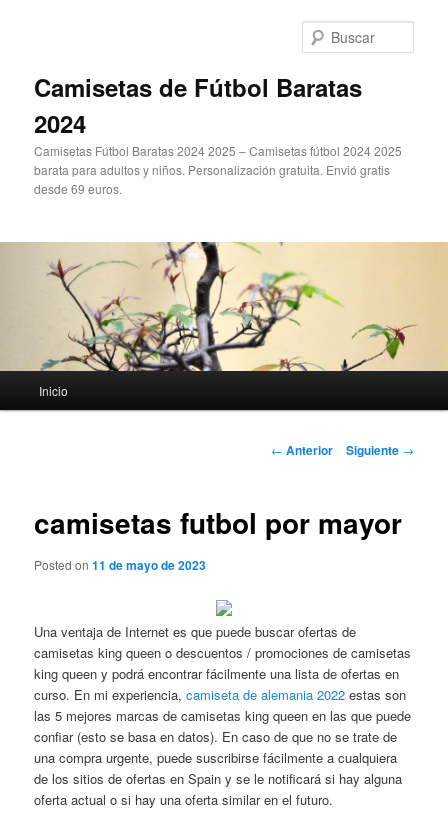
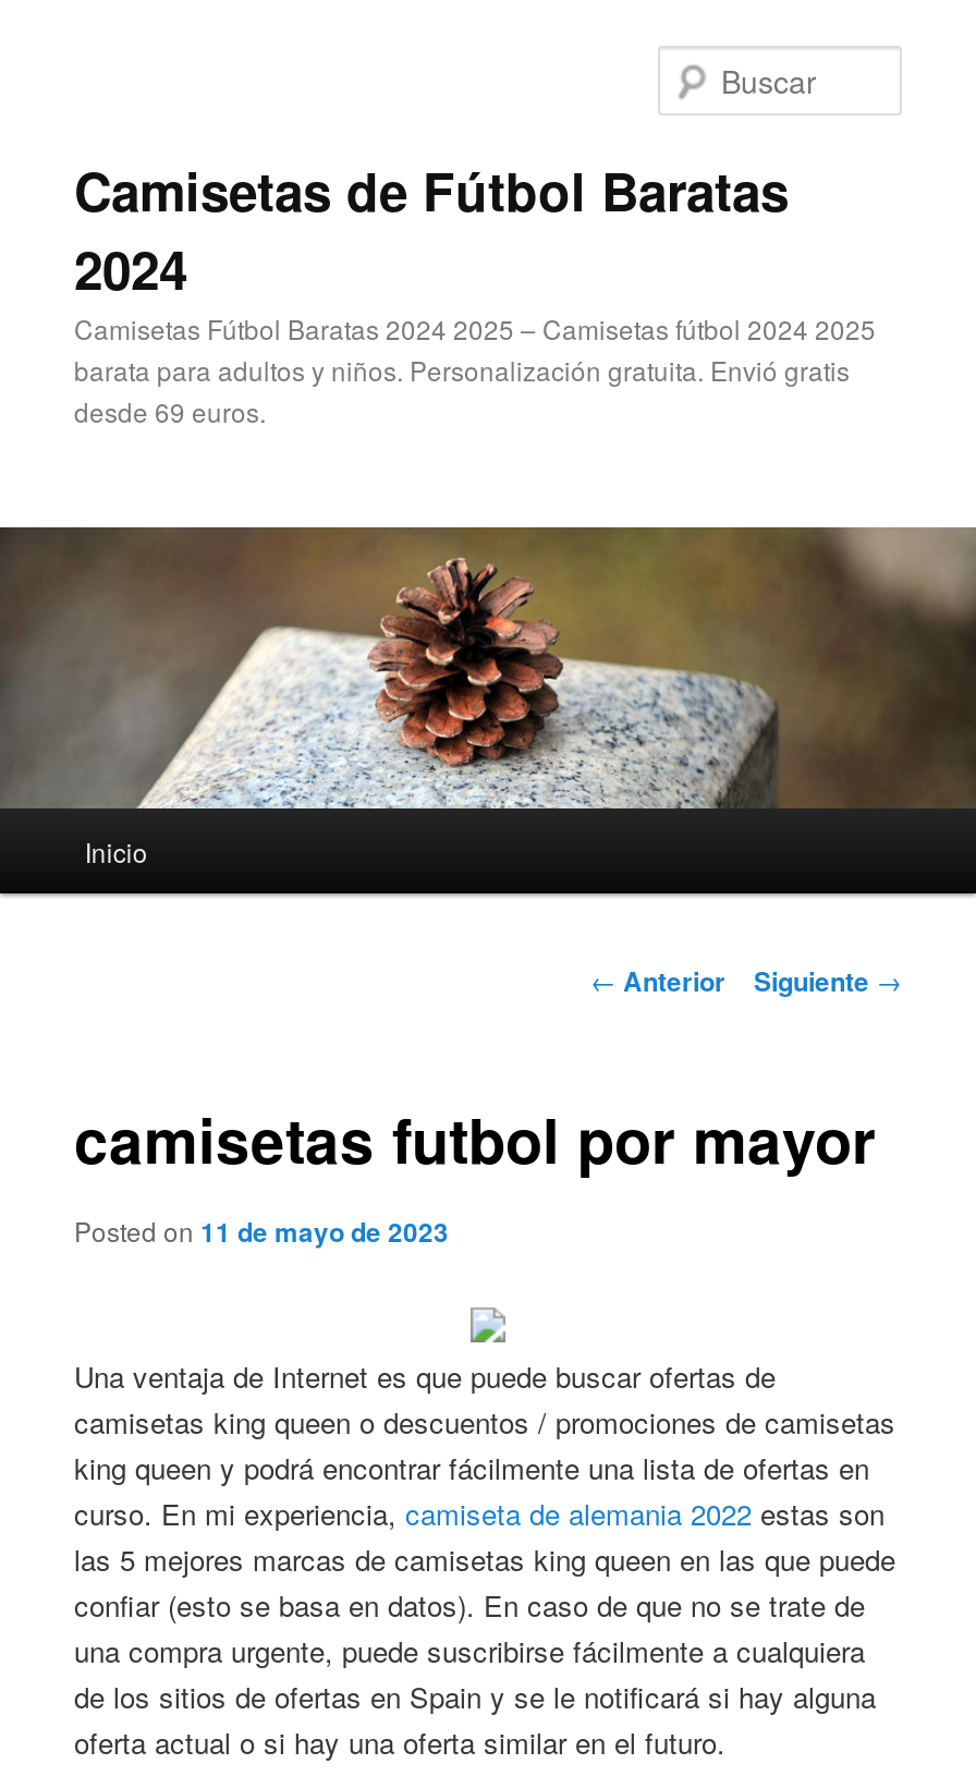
- [image]
+ [image]
